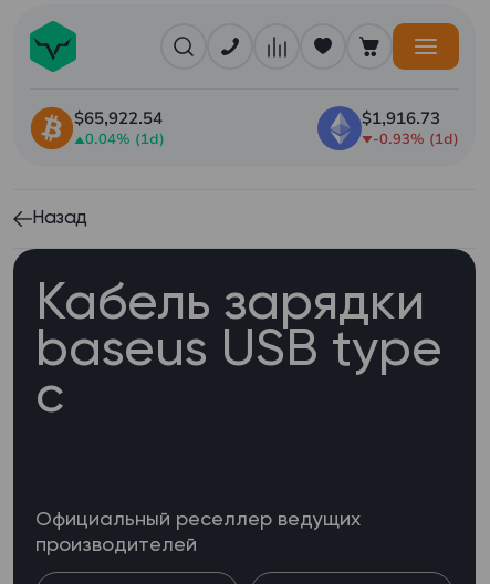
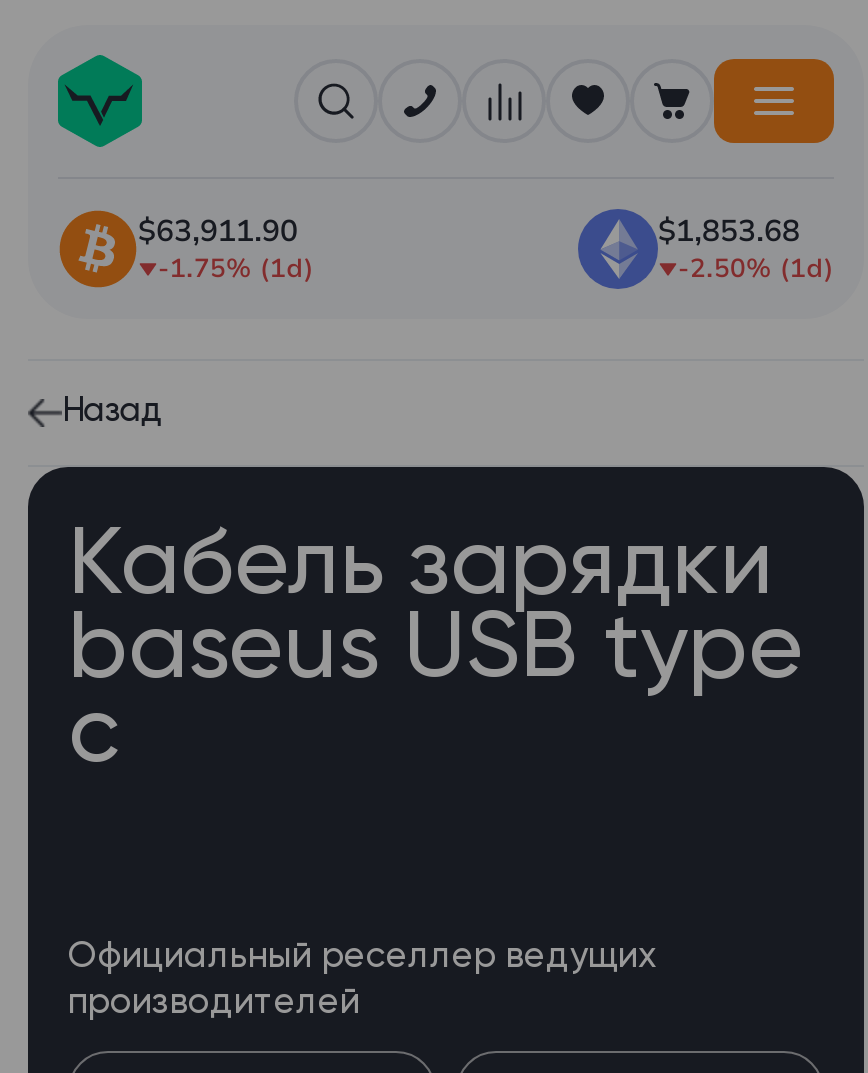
- $65,922.54
+ $63,911.90

- $1,916.73
+ $1,853.68

- 0.04% (1d)
+ -1.75% (1d)

- -0.93% (1d)
+ -2.50% (1d)
